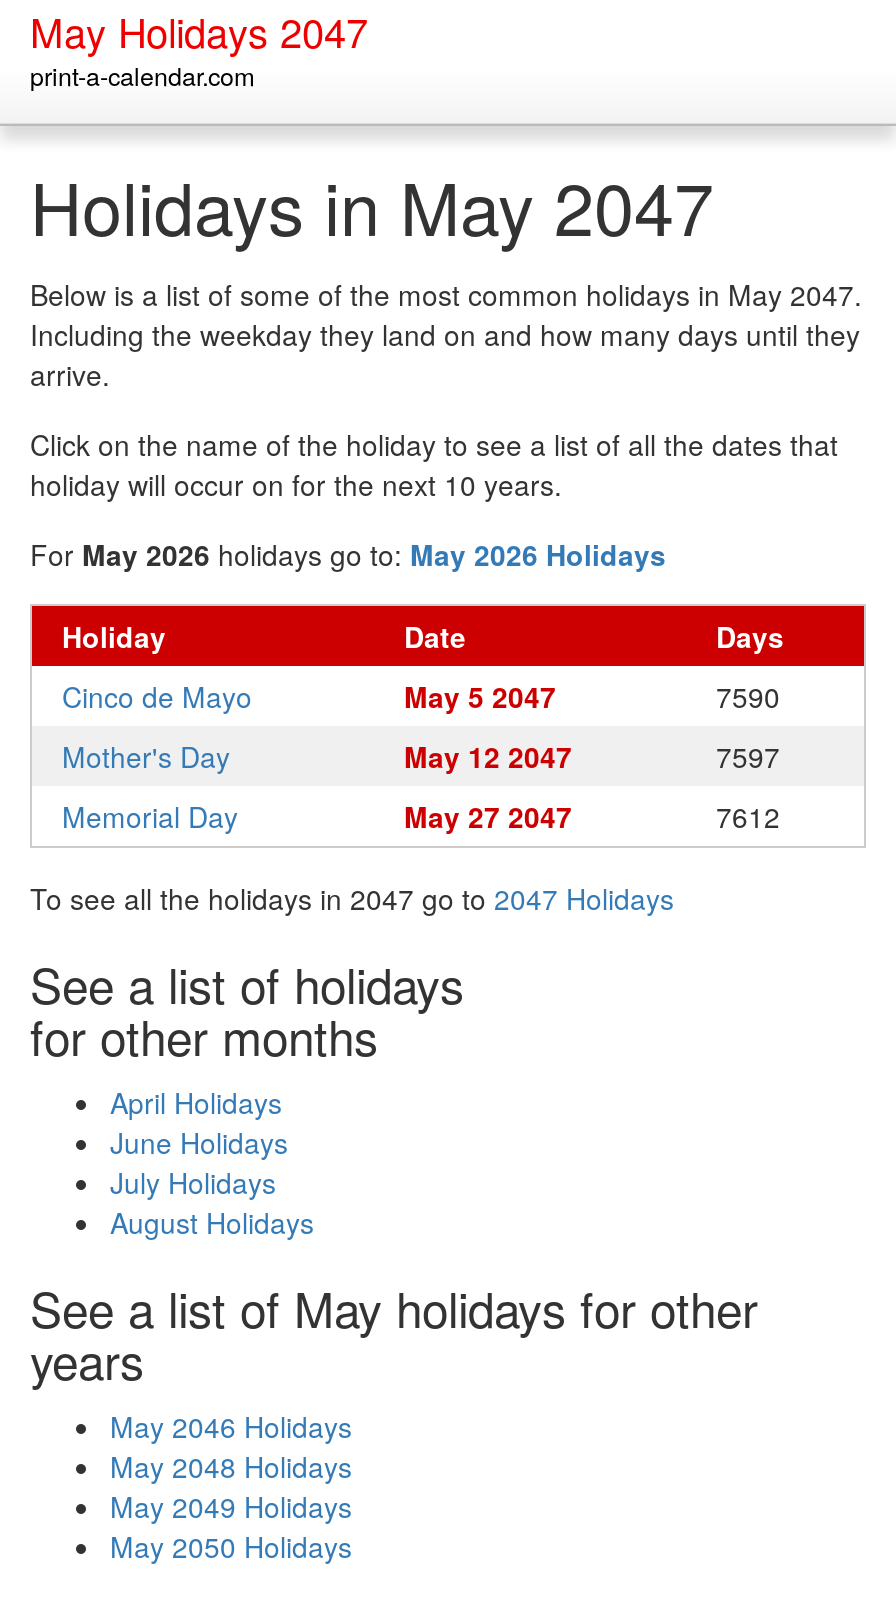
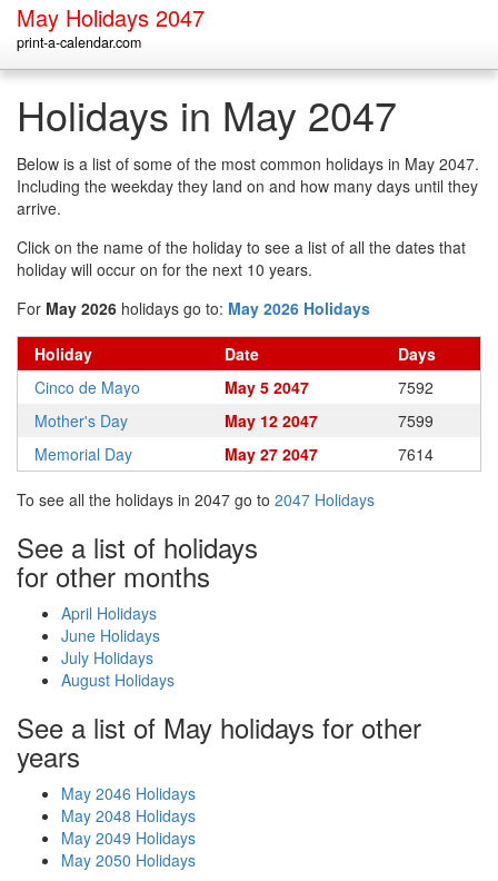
- 7590
+ 7592

- 7597
+ 7599

- 7612
+ 7614
